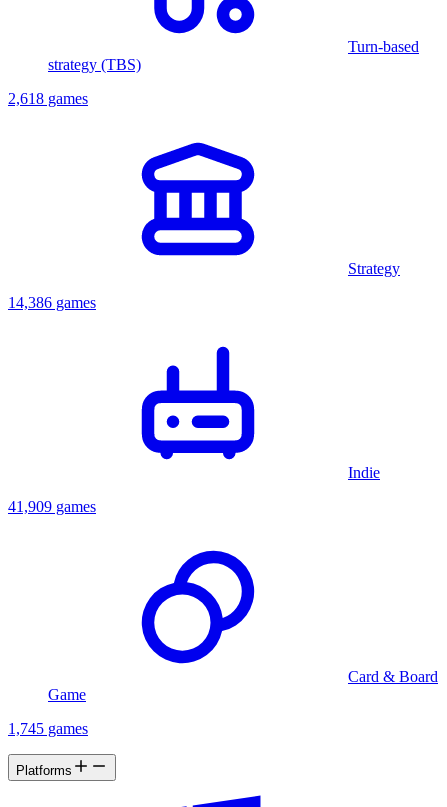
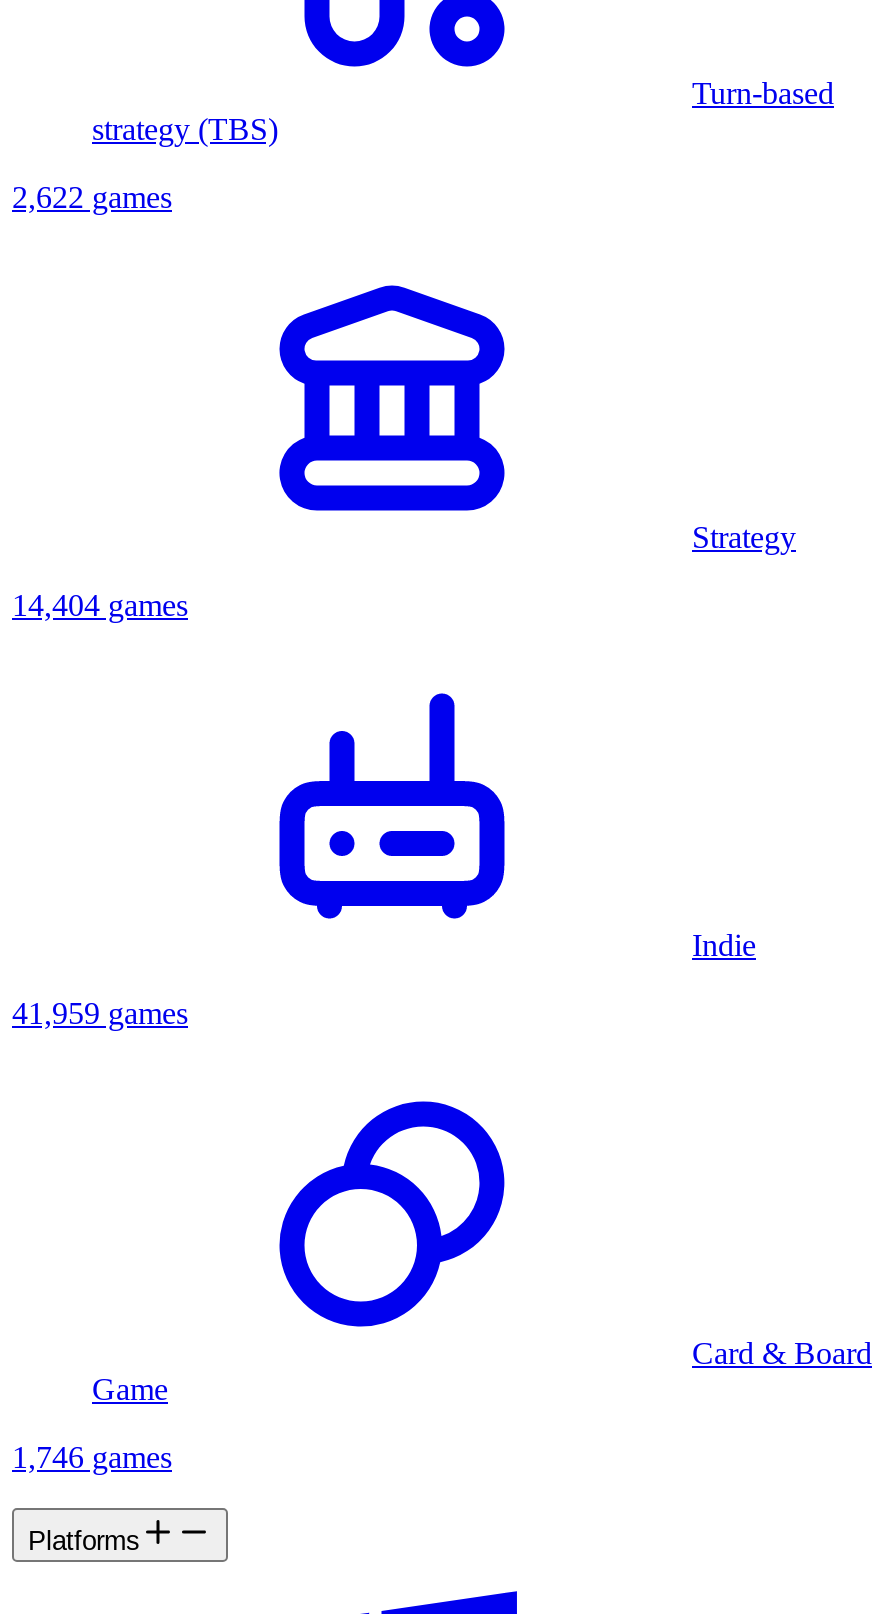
- 2,618 games
+ 2,622 games

- 14,386 games
+ 14,404 games

- 41,909 games
+ 41,959 games

- 1,745 games
+ 1,746 games
